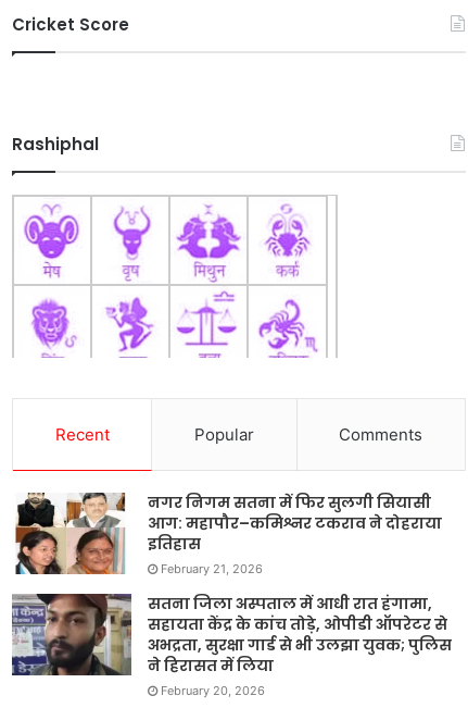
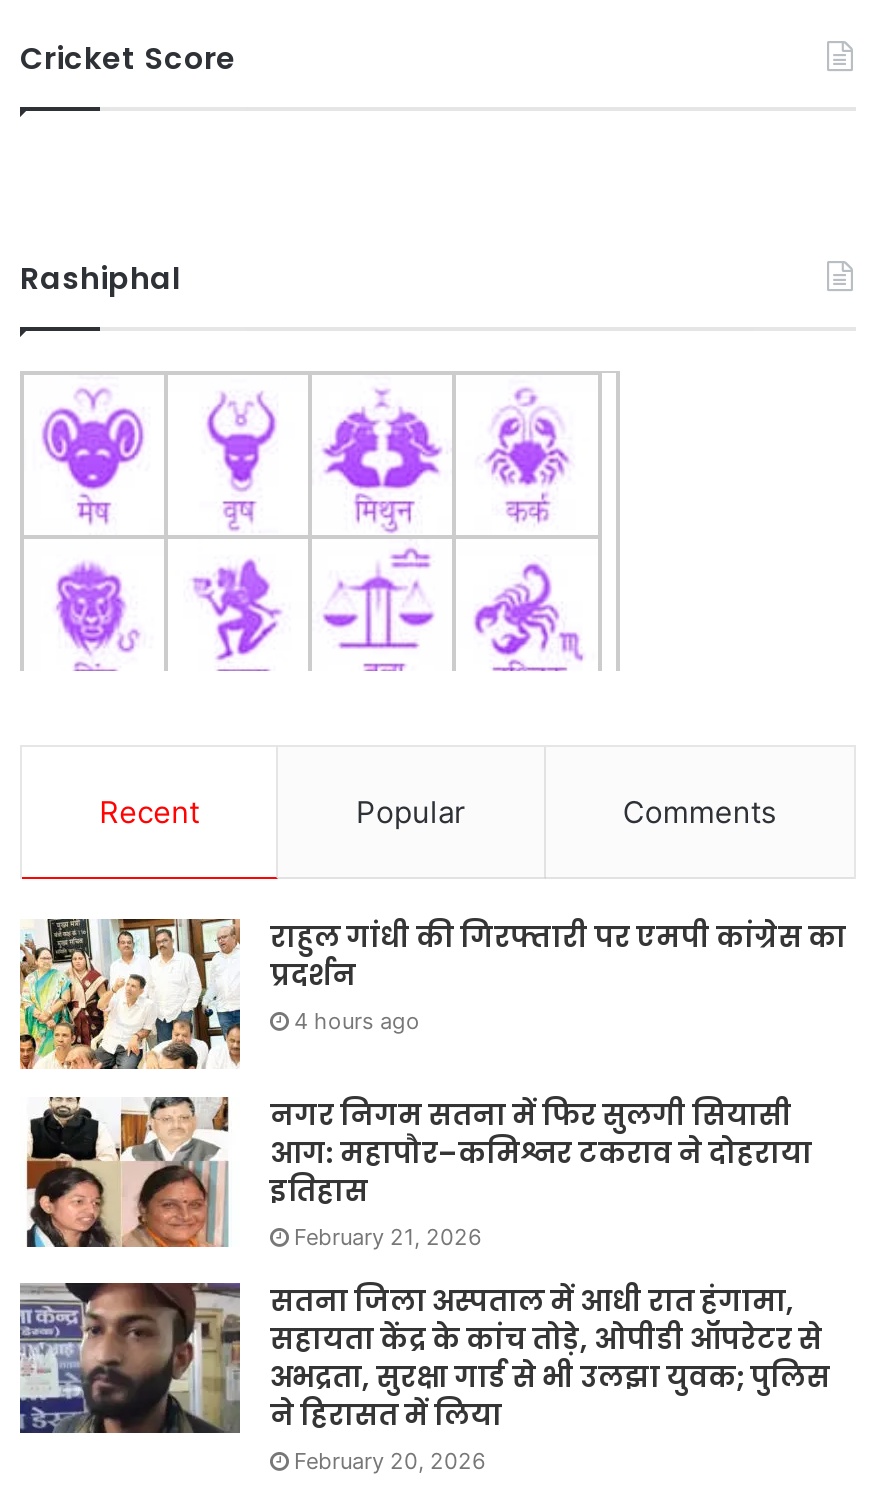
+ [image]
+ राहुल गांधी की गिरफ्तारी पर एमपी कांग्रेस का
+ प्रदर्शन
+ 4 hours ago
